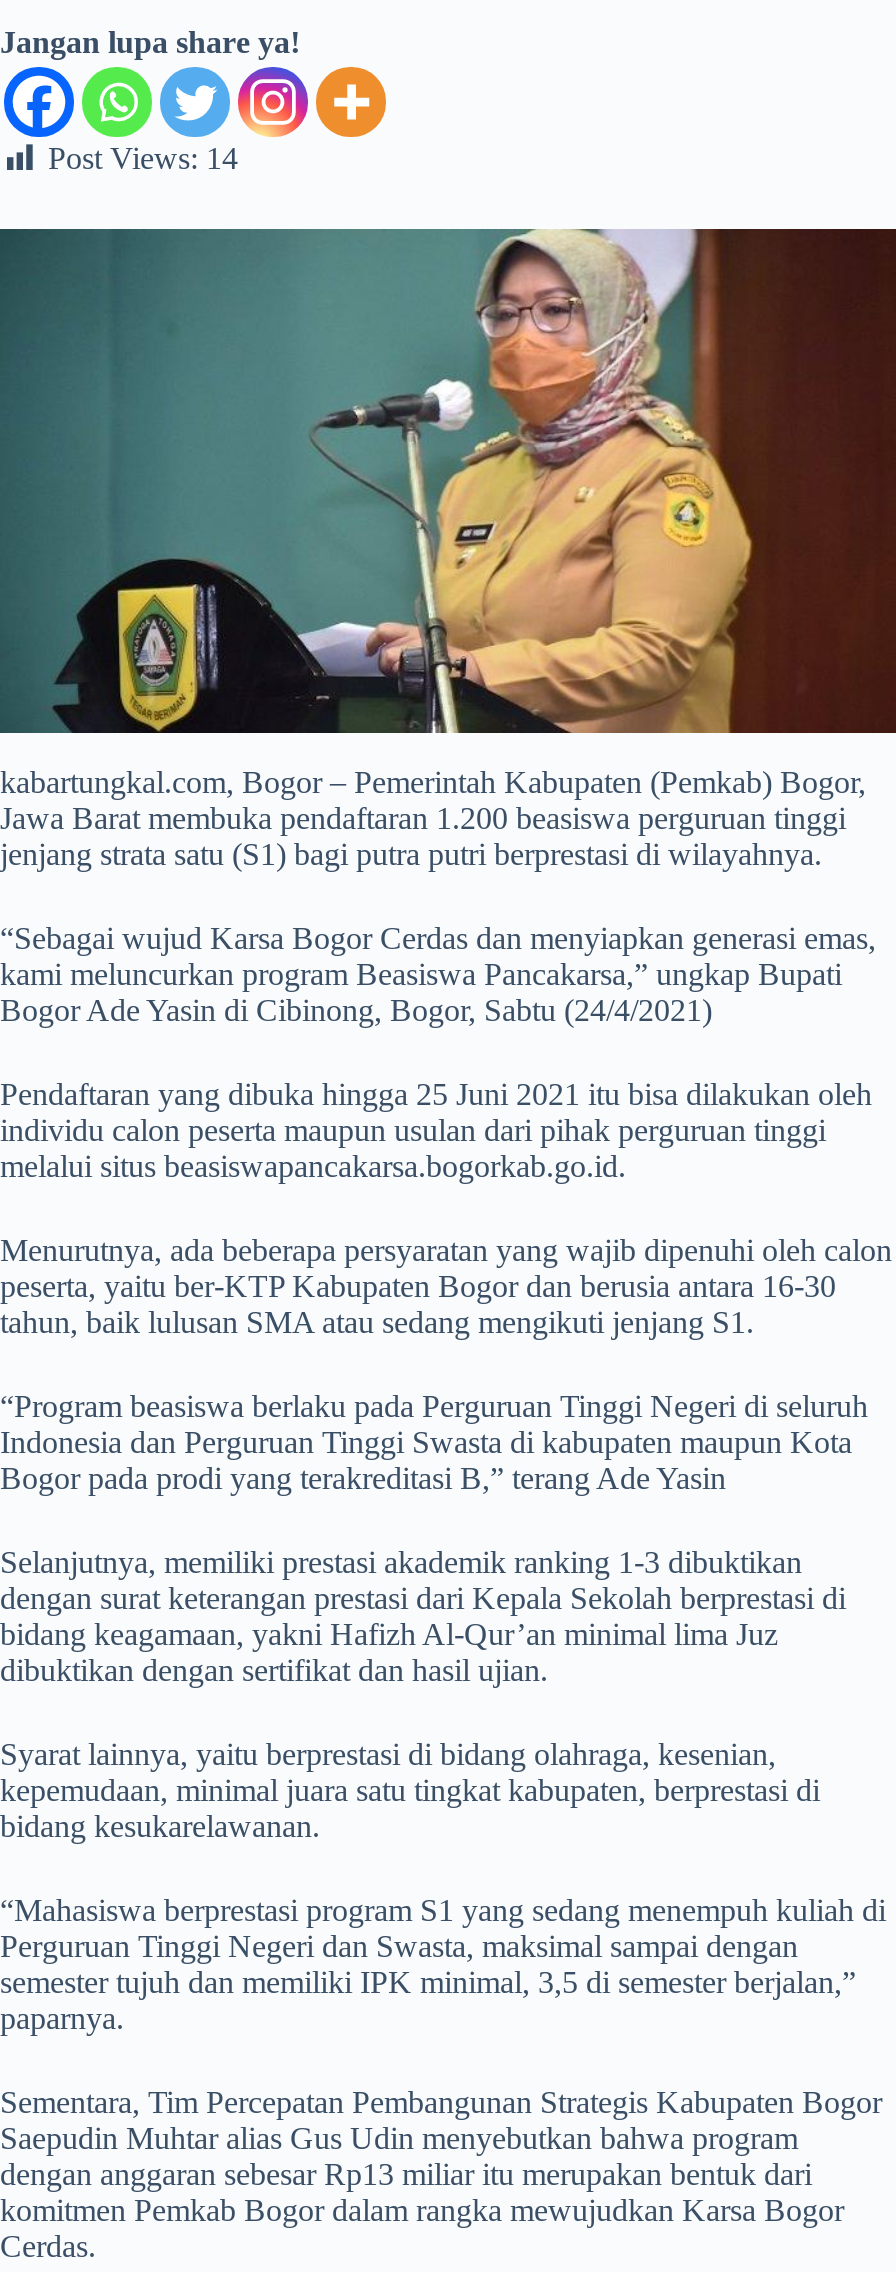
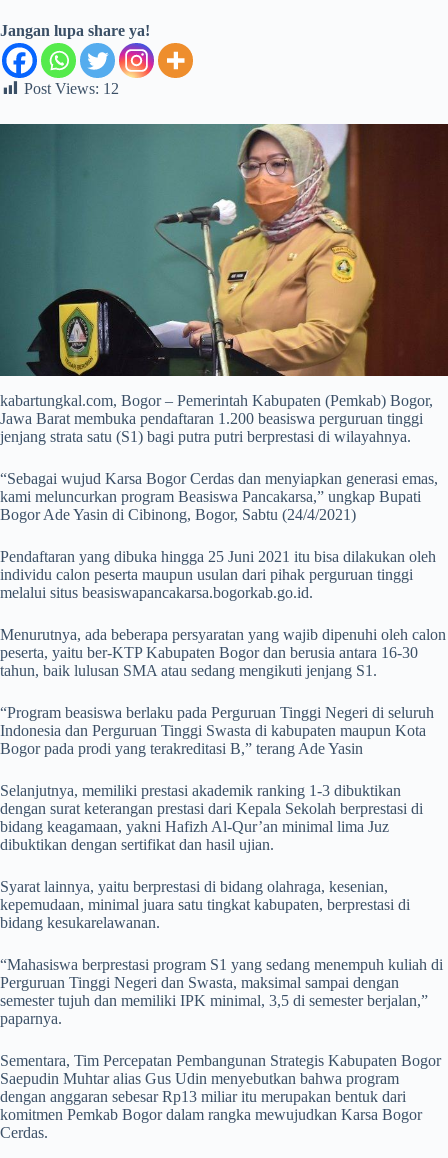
- Post Views: 14
+ Post Views: 12
